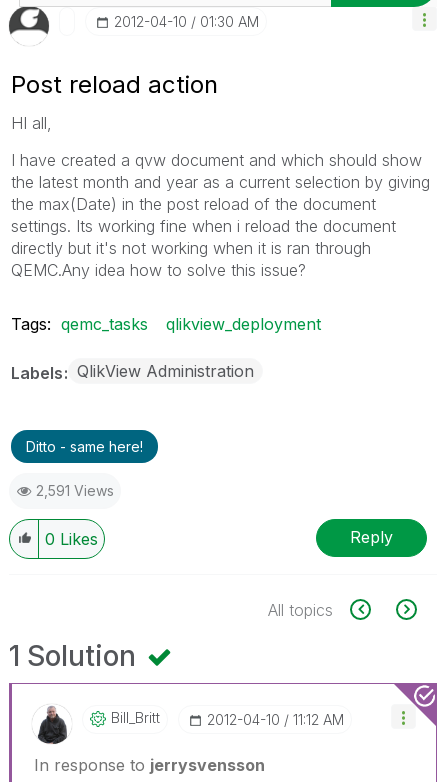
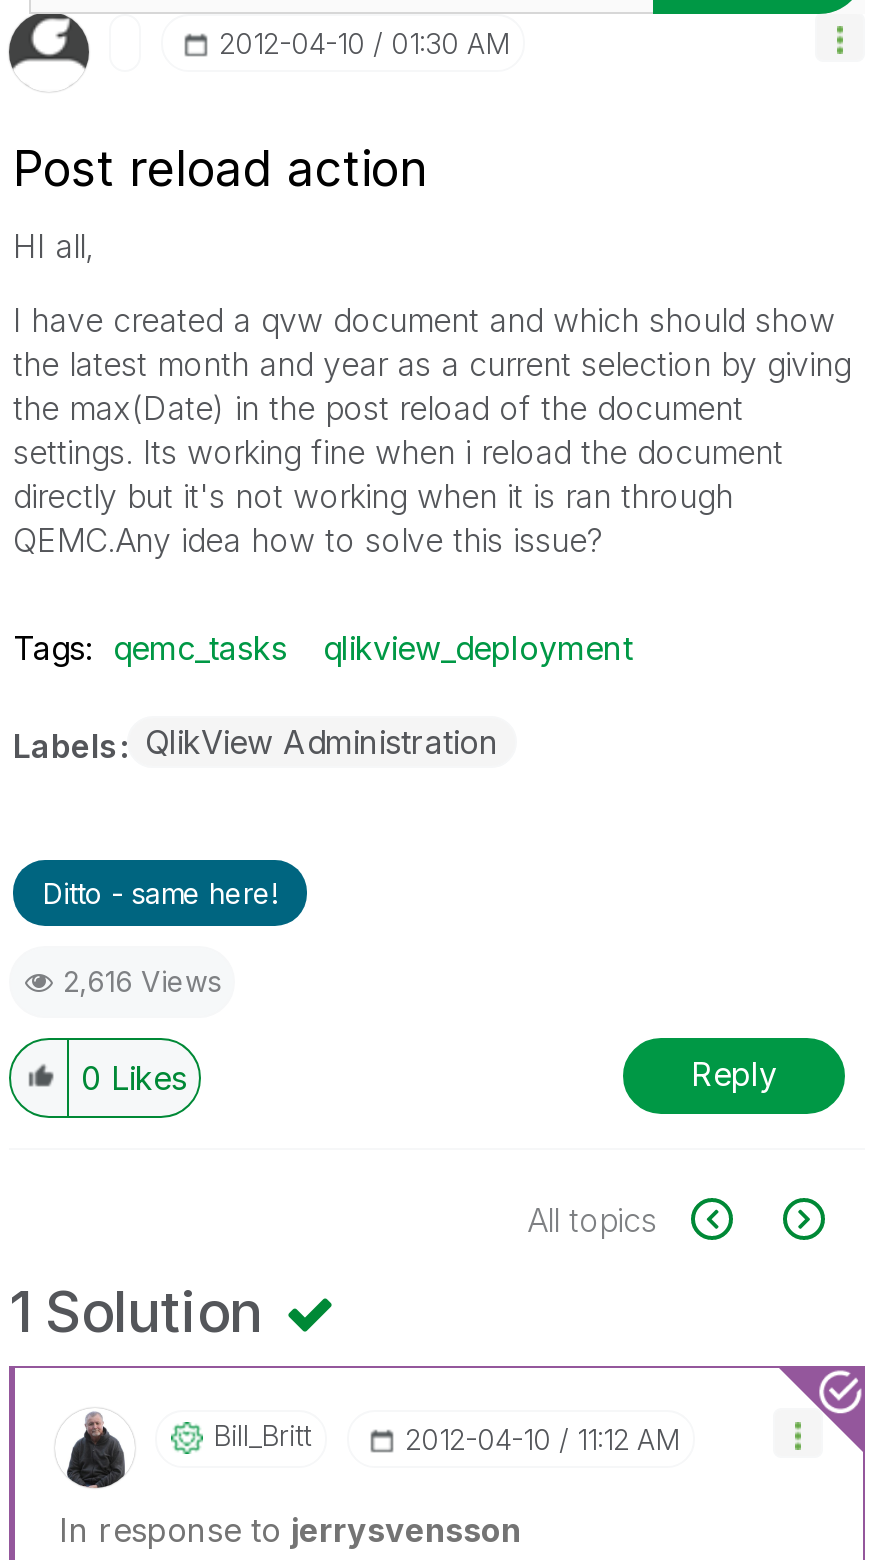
- 2,591 Views
+ 2,616 Views
